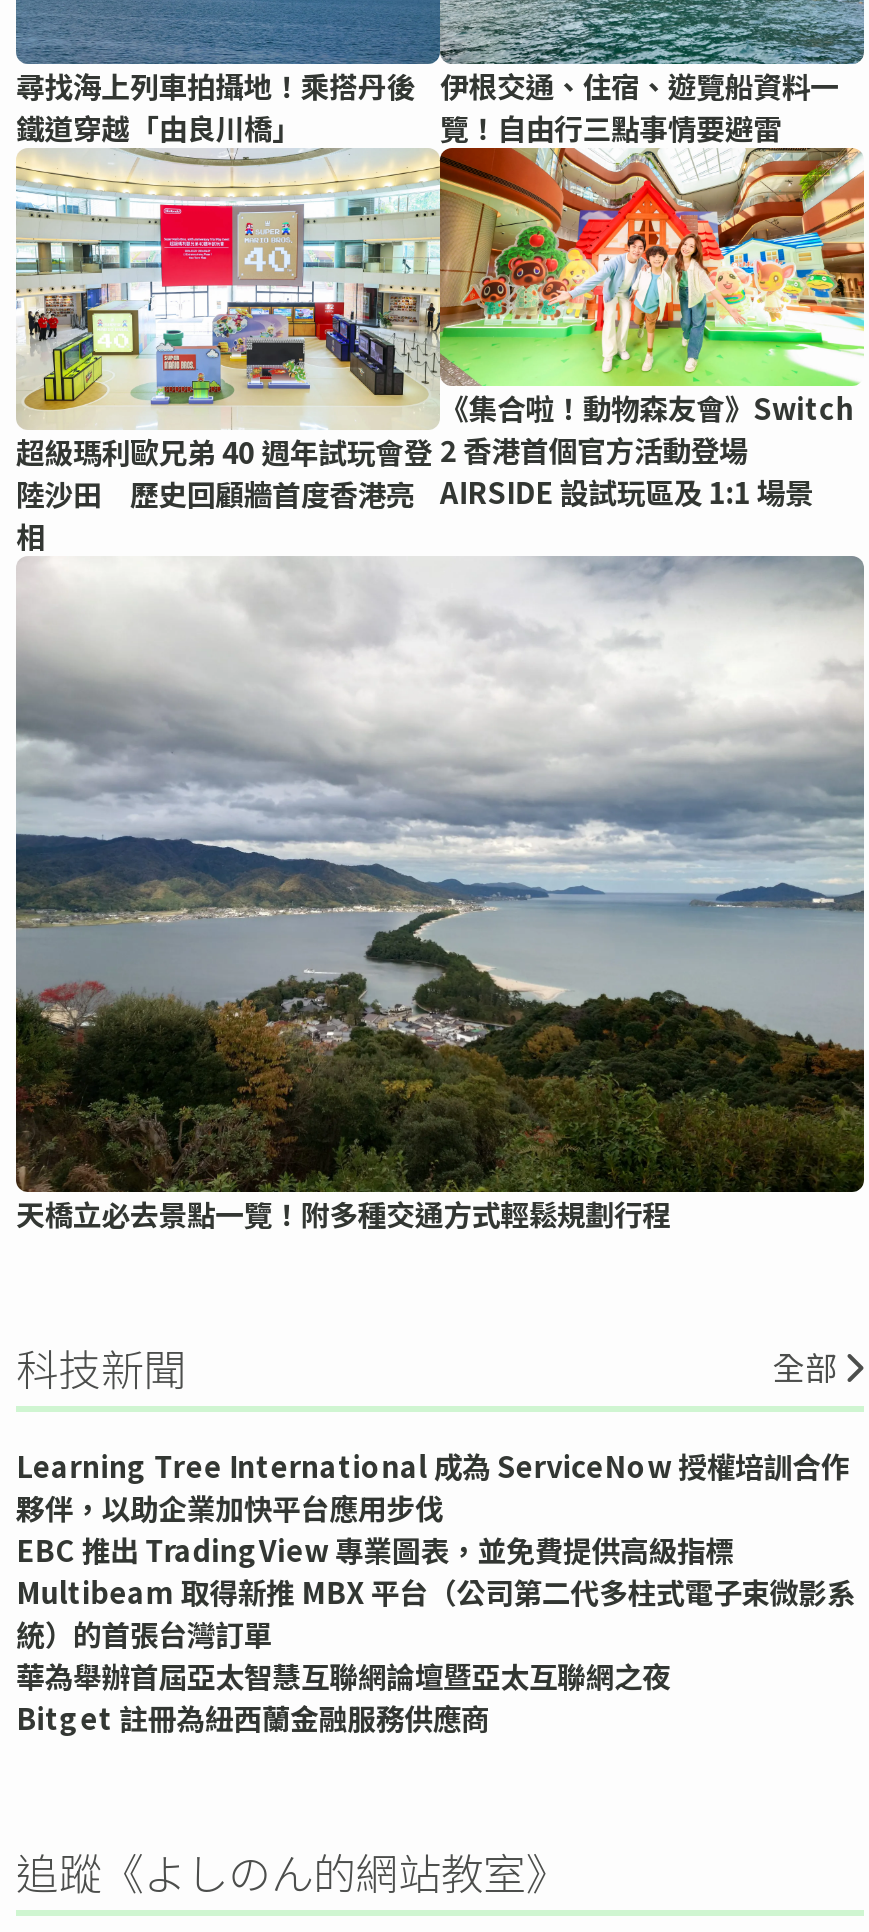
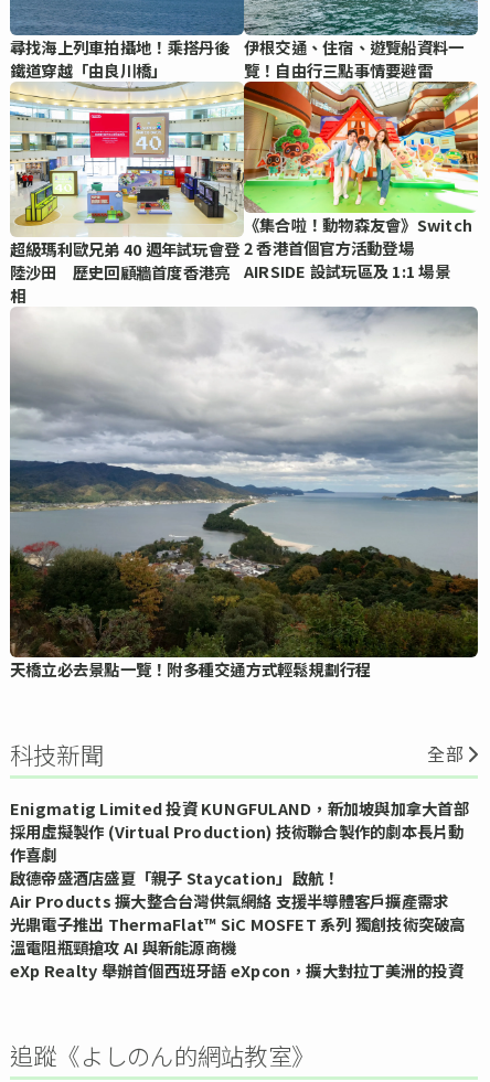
- Learning Tree International 成為 ServiceNow 授權培訓合作
- 夥伴，以助企業加快平台應用步伐
- EBC 推出 TradingView 專業圖表，並免費提供高級指標
- Multibeam 取得新推 MBX 平台（公司第二代多柱式電子束微影系
- 統）的首張台灣訂單
- 華為舉辦首屆亞太智慧互聯網論壇暨亞太互聯網之夜
- Bitget 註冊為紐西蘭金融服務供應商
+ Enigmatig Limited 投資 KUNGFULAND，新加坡與加拿大首部
+ 採用虛擬製作 (Virtual Production) 技術聯合製作的劇本長片動
+ 作喜劇
+ 啟德帝盛酒店盛夏「親子 Staycation」啟航！
+ Air Products 擴大整合台灣供氣網絡 支援半導體客戶擴產需求
+ 光鼎電子推出 ThermaFlat™ SiC MOSFET 系列 獨創技術突破高
+ 溫電阻瓶頸搶攻 AI 與新能源商機
+ eXp Realty 舉辦首個西班牙語 eXpcon，擴大對拉丁美洲的投資
